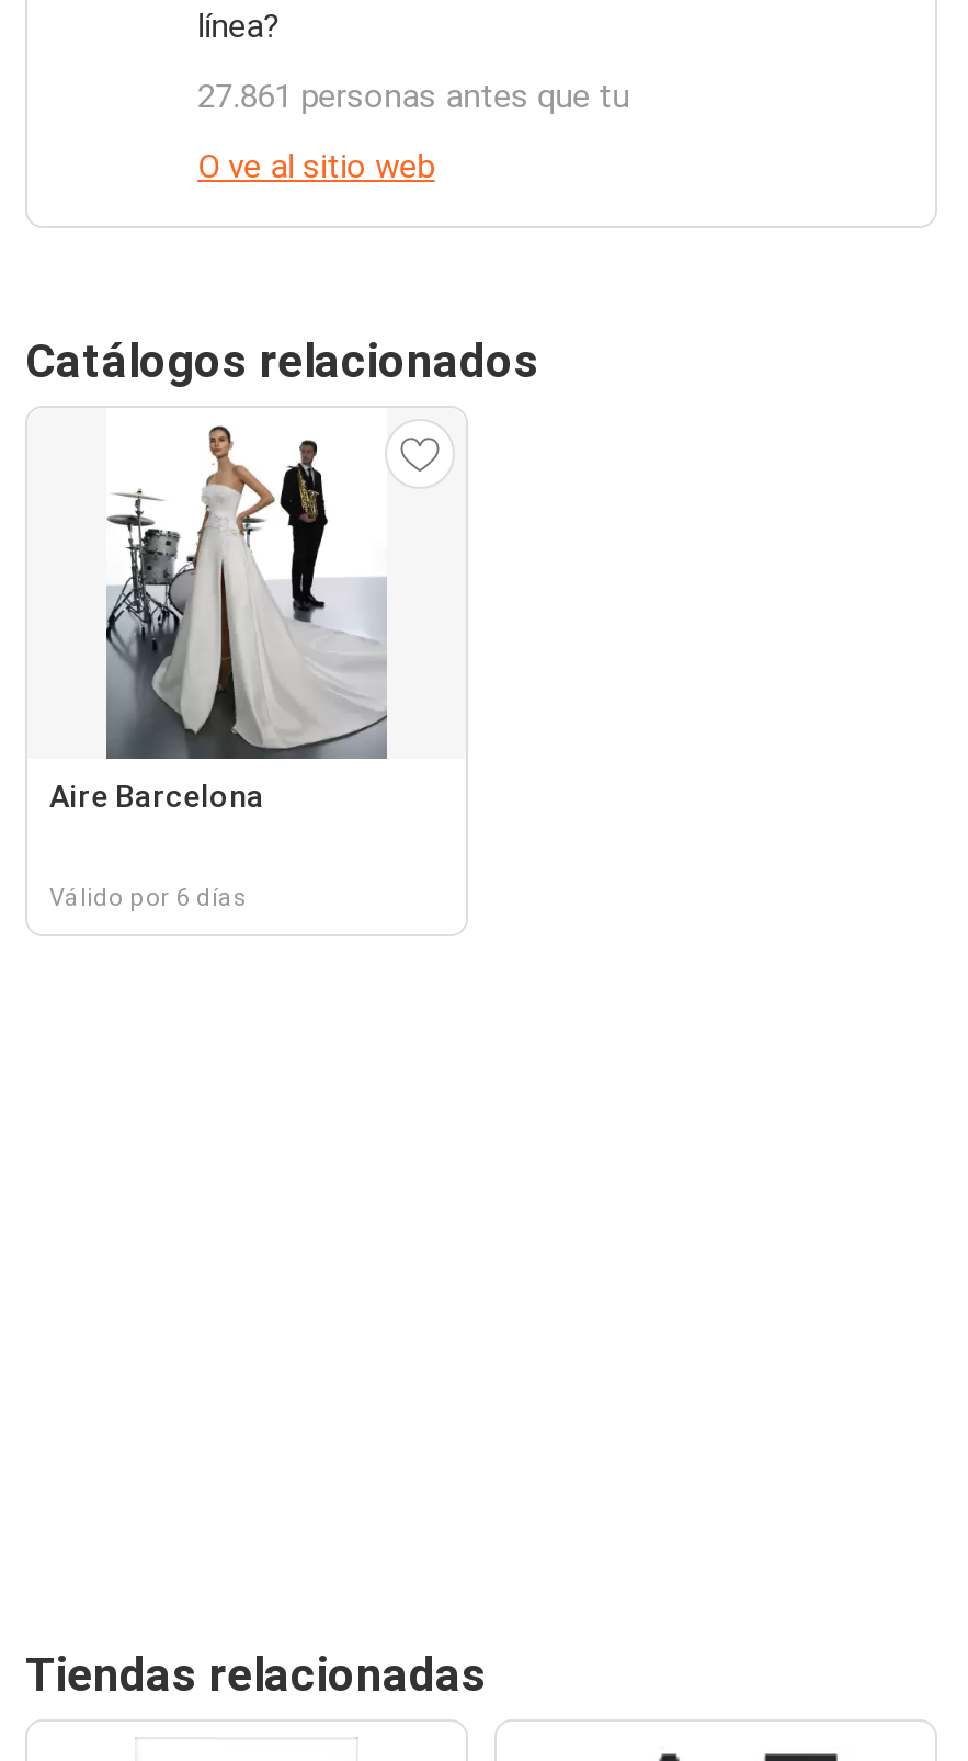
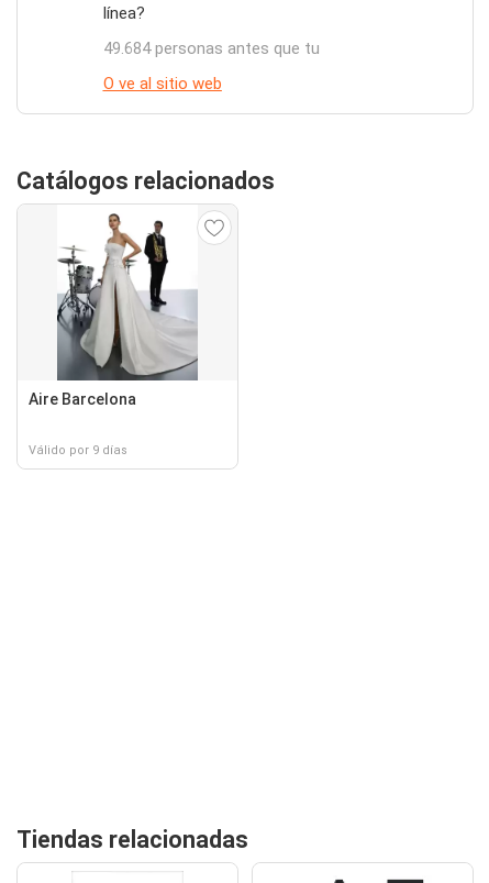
- 27.861 personas antes que tu
+ 49.684 personas antes que tu

- Válido por 6 días
+ Válido por 9 días
